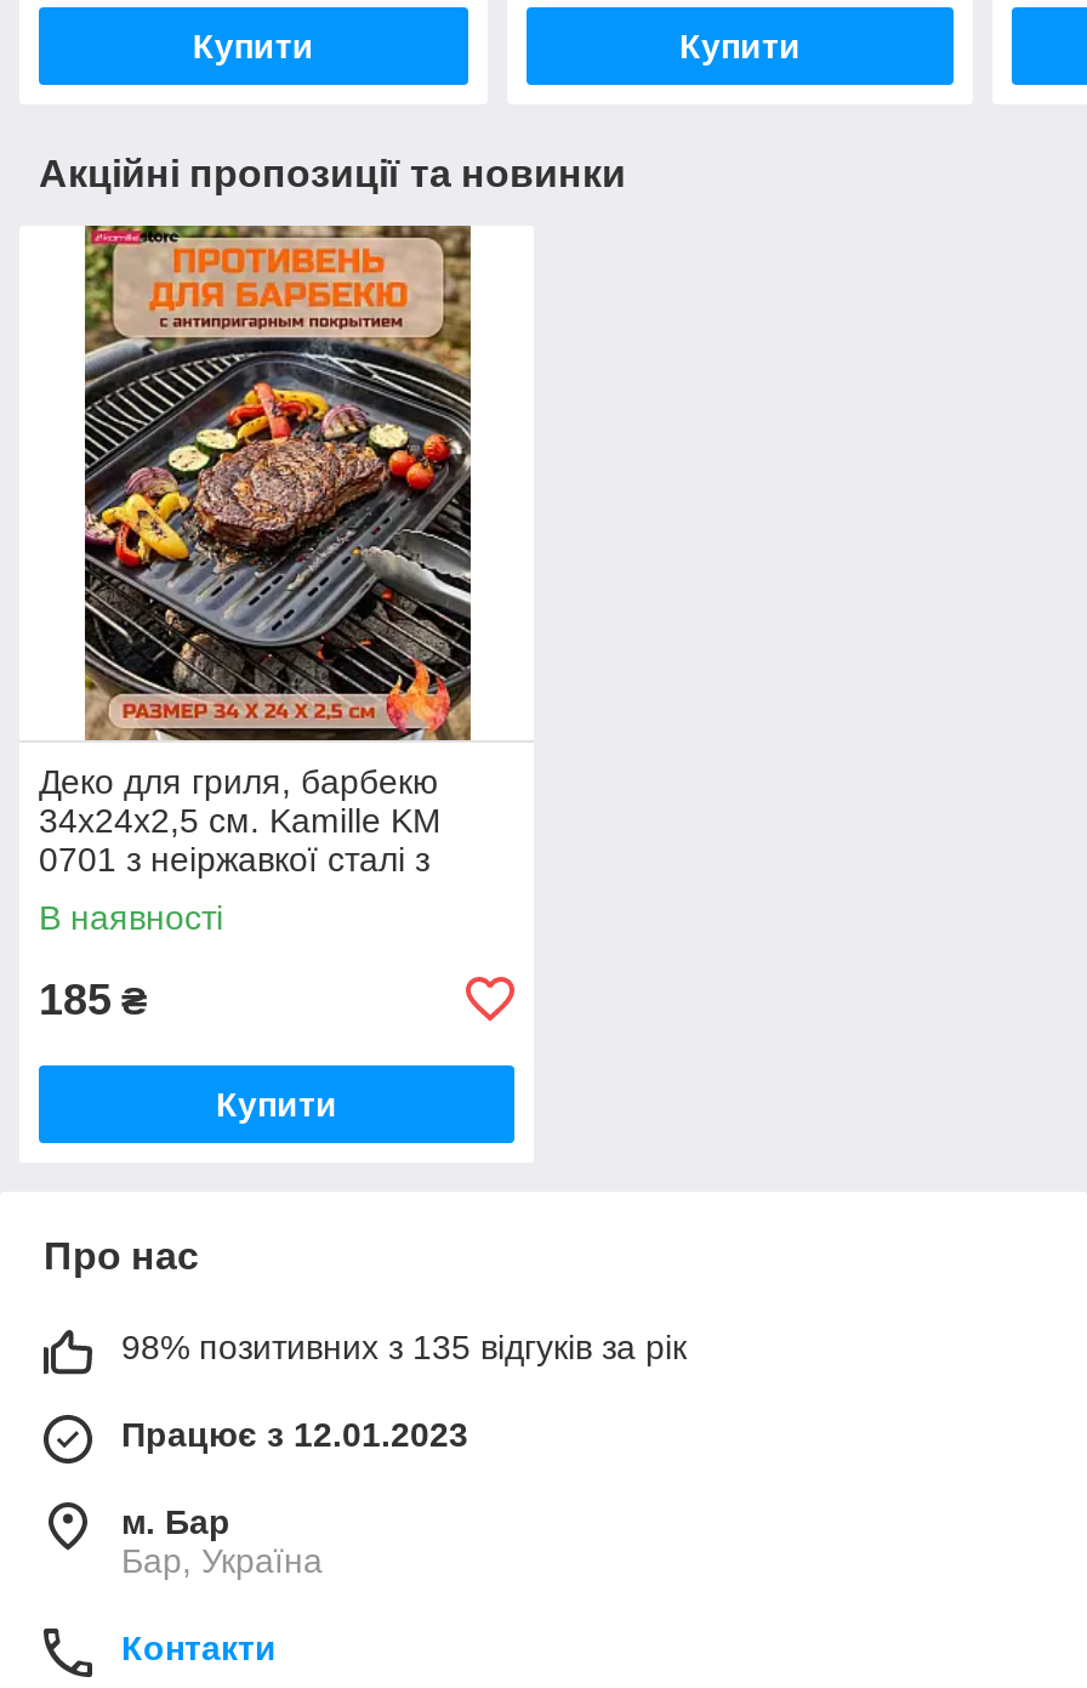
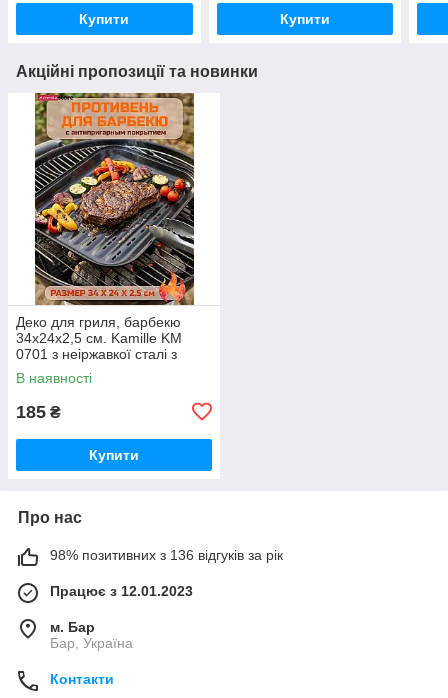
- 98% позитивних з 135 відгуків за рік
+ 98% позитивних з 136 відгуків за рік
